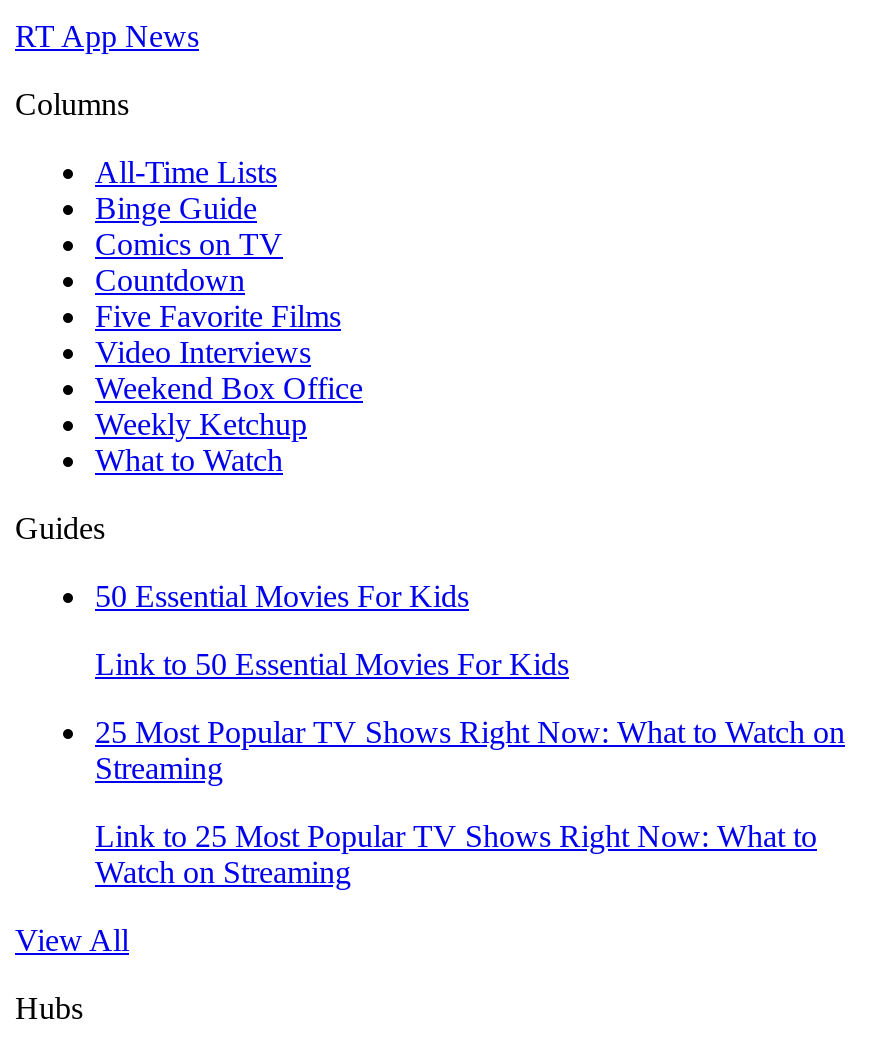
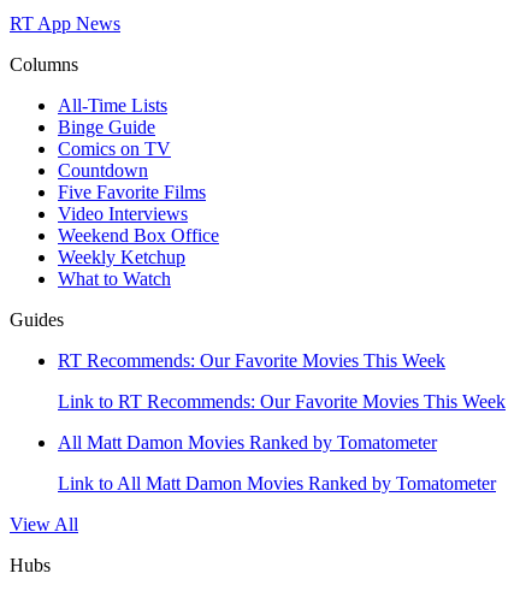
- 50 Essential Movies For Kids
+ RT Recommends: Our Favorite Movies This Week

- Link to 50 Essential Movies For Kids
+ Link to RT Recommends: Our Favorite Movies This Week

- 25 Most Popular TV Shows Right Now: What to Watch on
- Streaming
+ All Matt Damon Movies Ranked by Tomatometer

- Link to 25 Most Popular TV Shows Right Now: What to
- Watch on Streaming
+ Link to All Matt Damon Movies Ranked by Tomatometer
